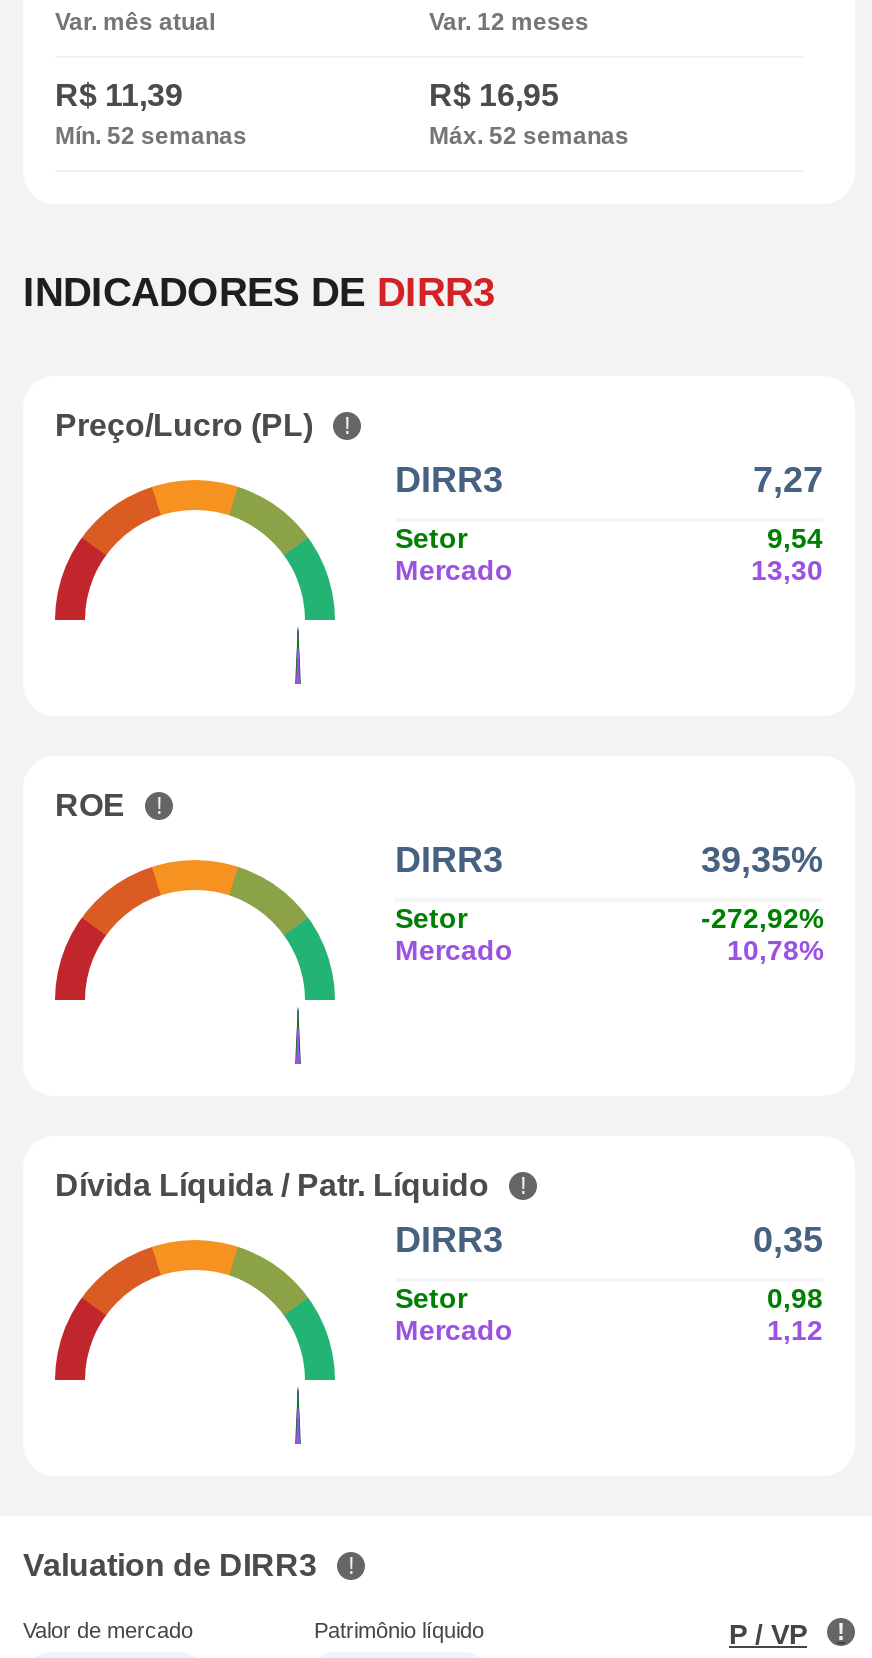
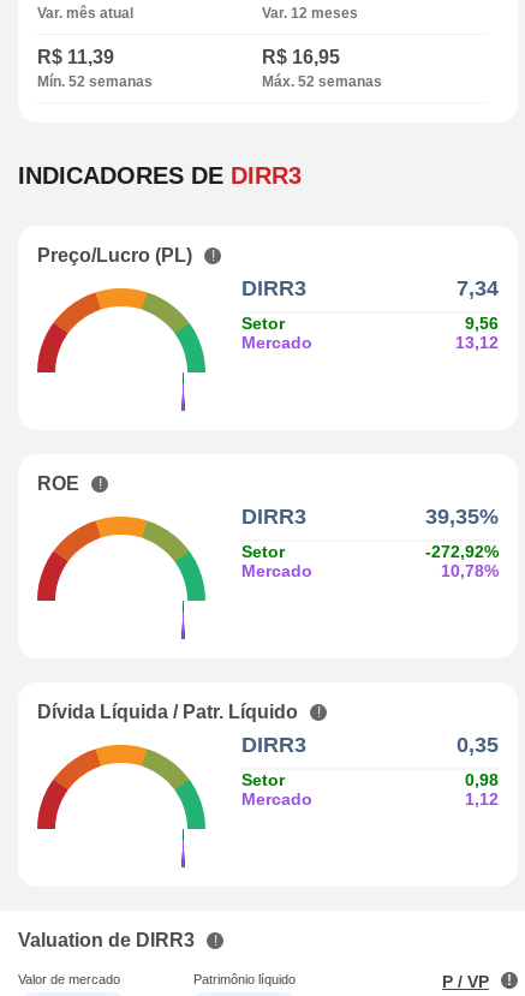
- 7,27
+ 7,34

- 9,54
+ 9,56

- 13,30
+ 13,12
